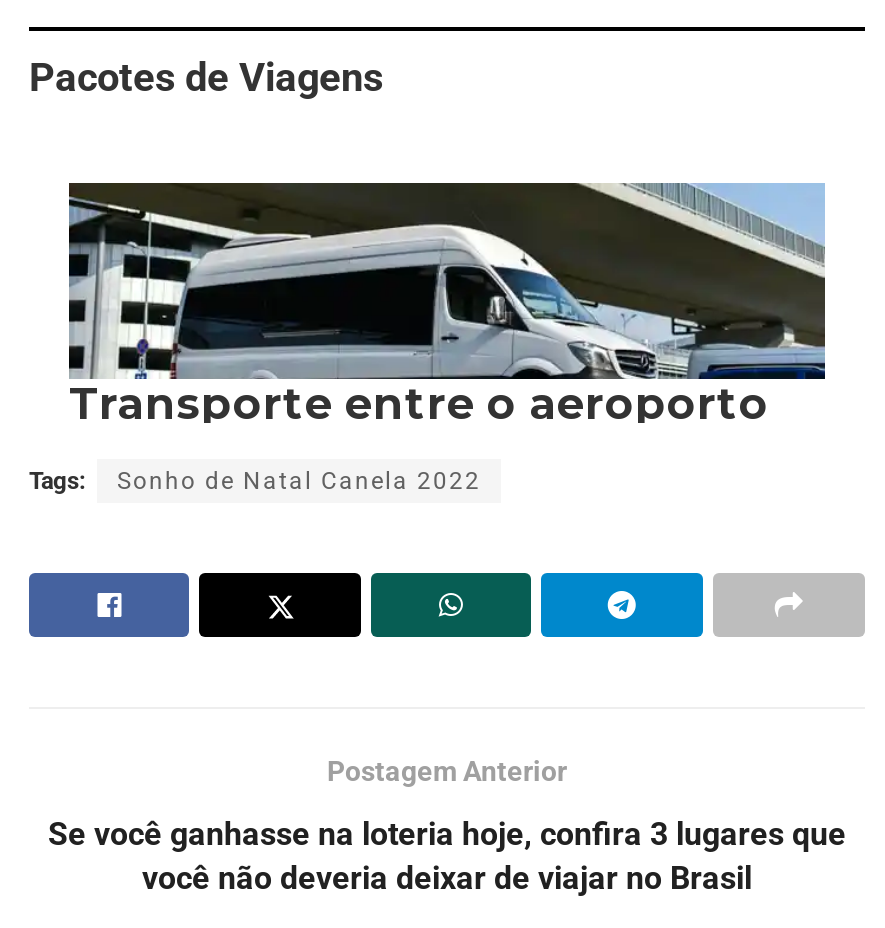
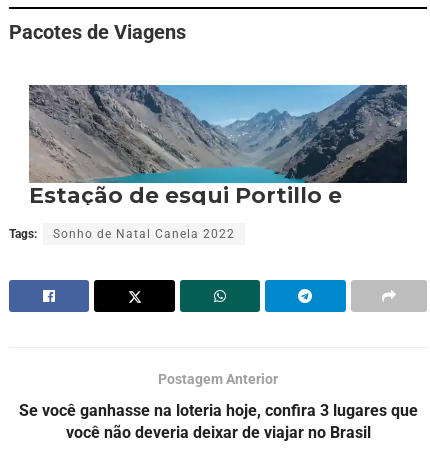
- [image]
+ [image]
